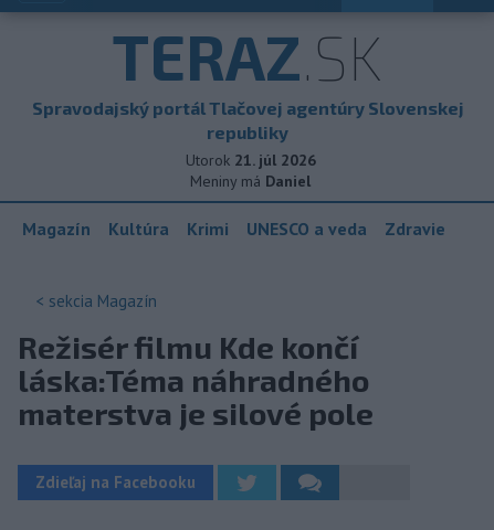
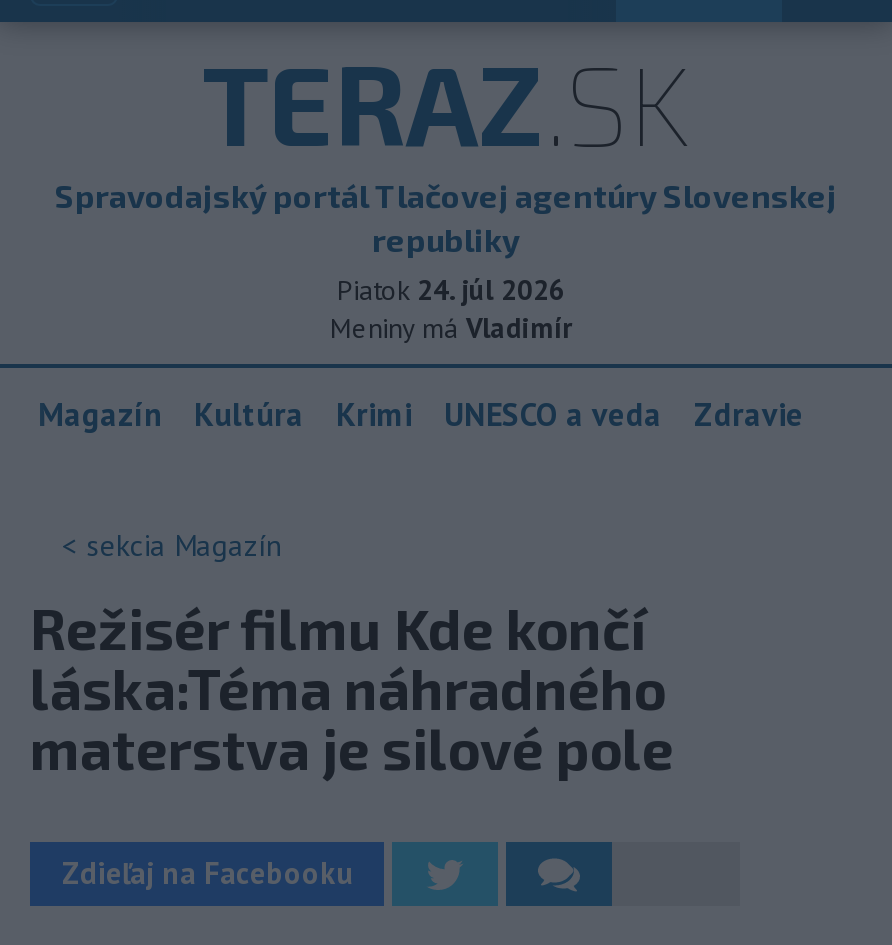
- Utorok 21. júl 2026
+ Piatok 24. júl 2026

- Meniny má Daniel
+ Meniny má Vladimír
